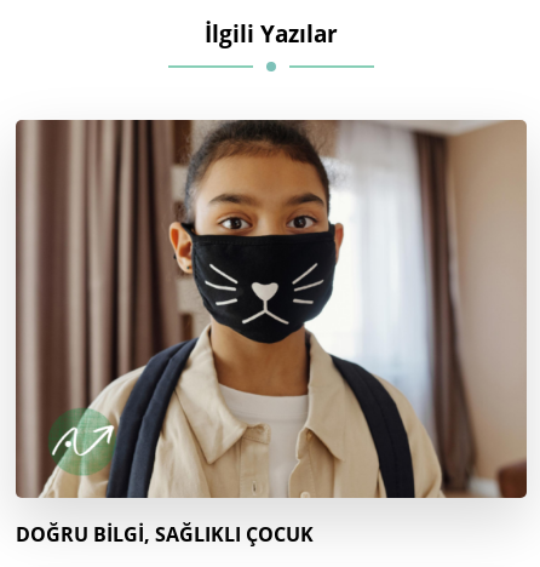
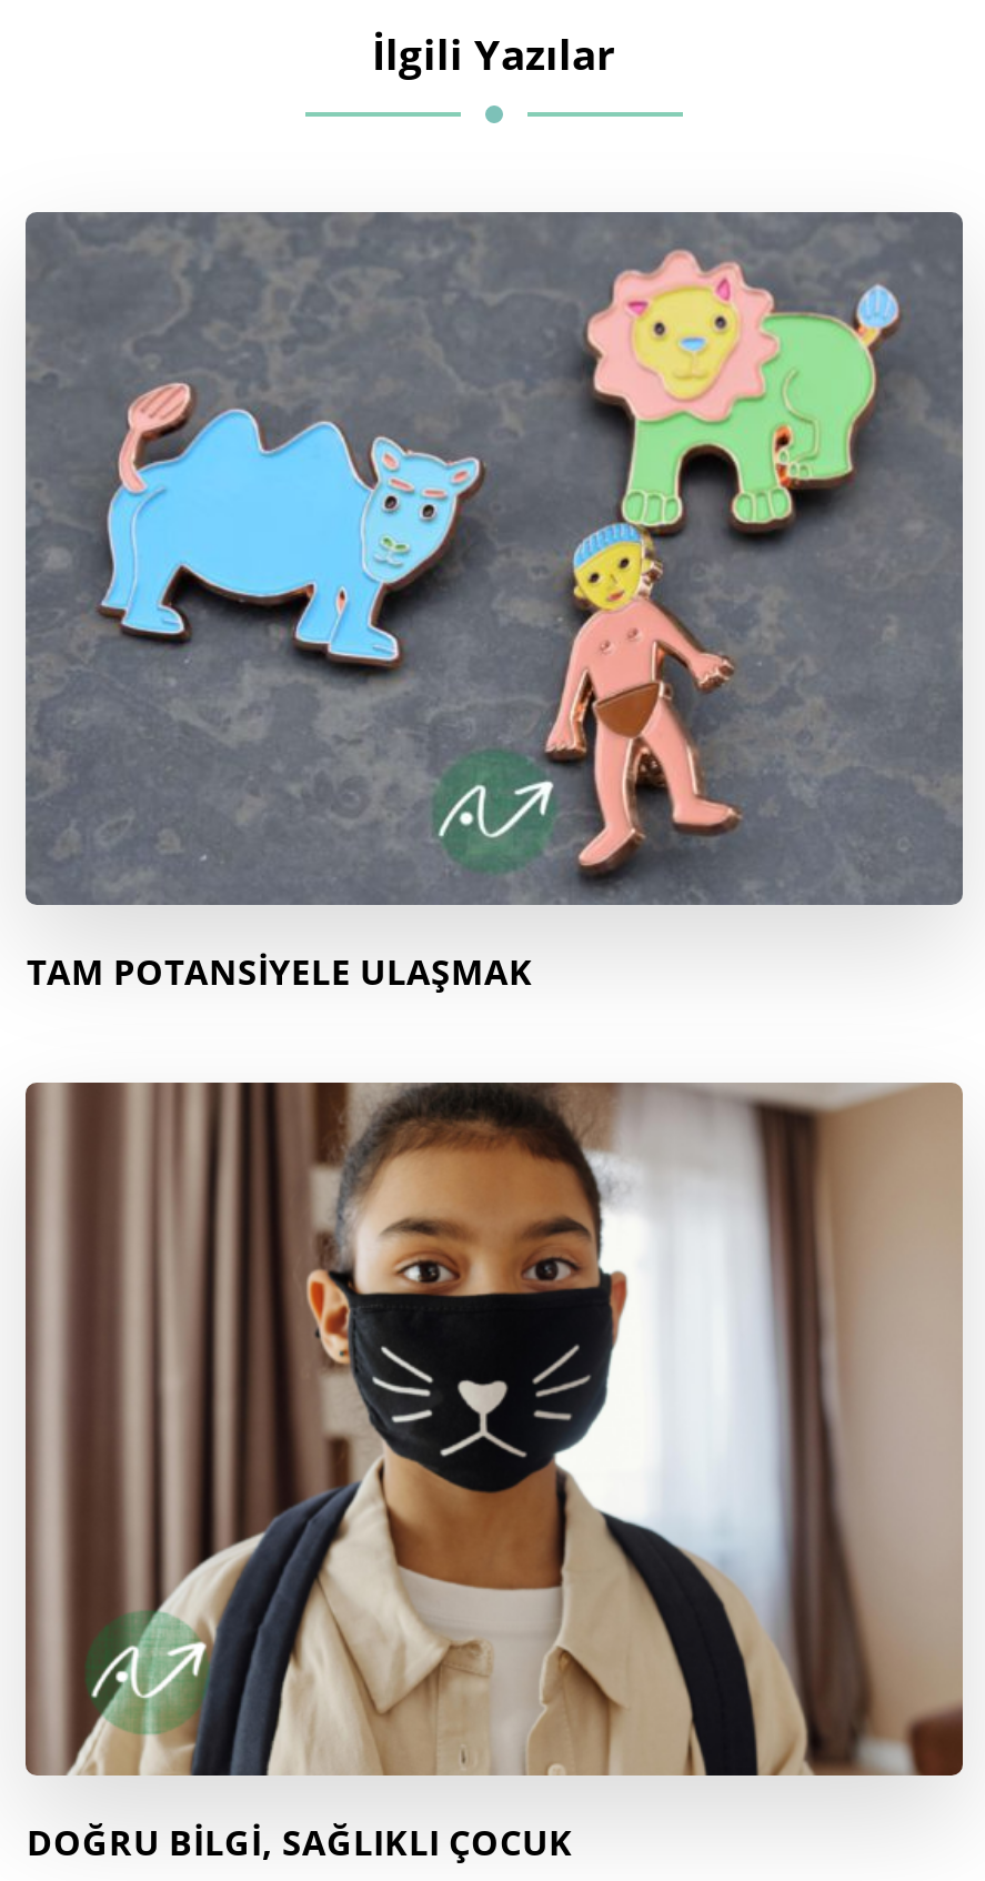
+ [image]
+ TAM POTANSİYELE ULAŞMAK
